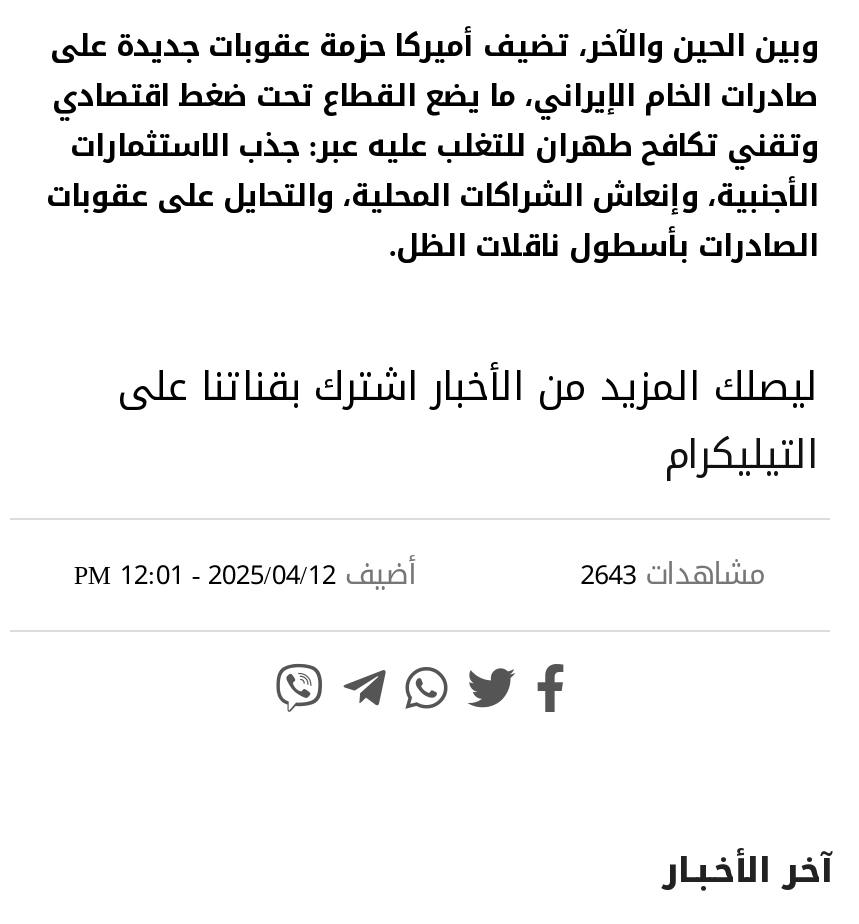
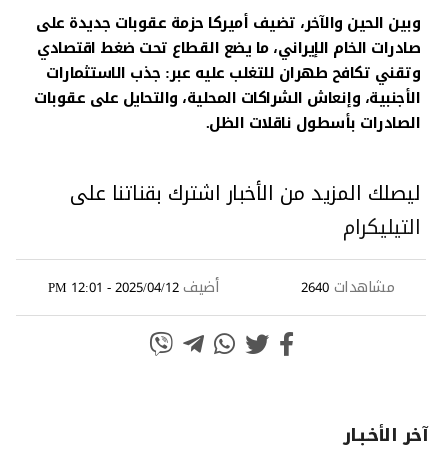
- مشاهدات 2643
+ مشاهدات 2640
